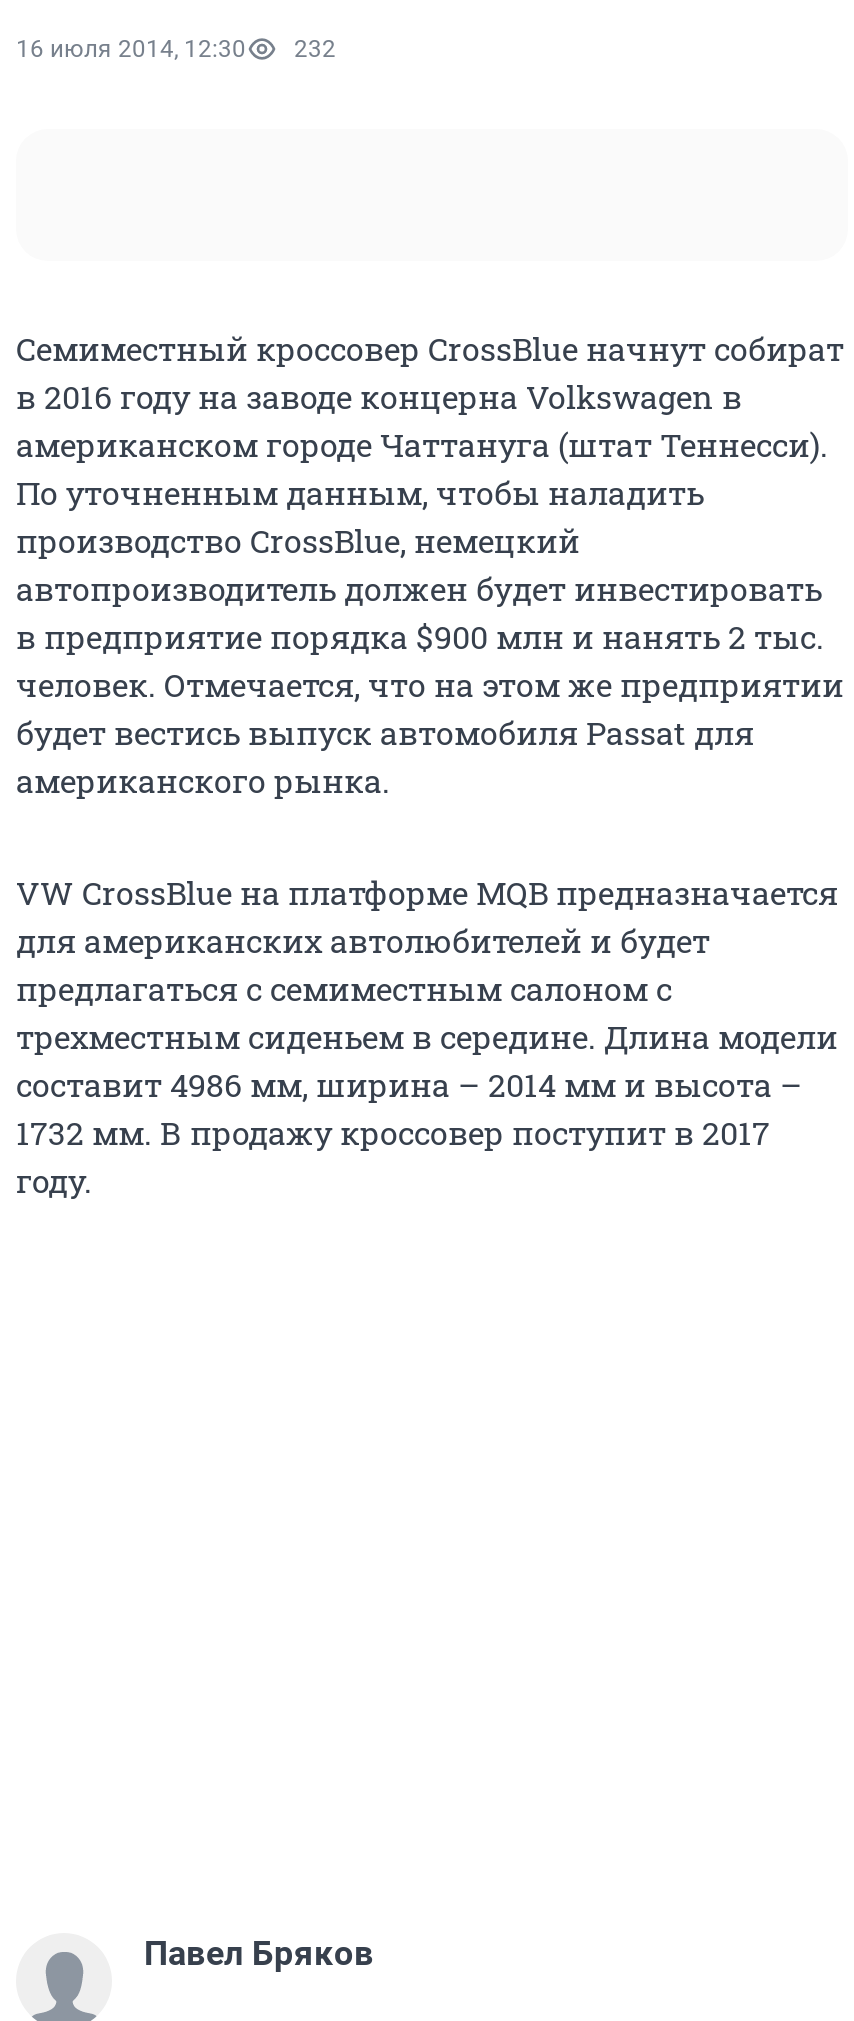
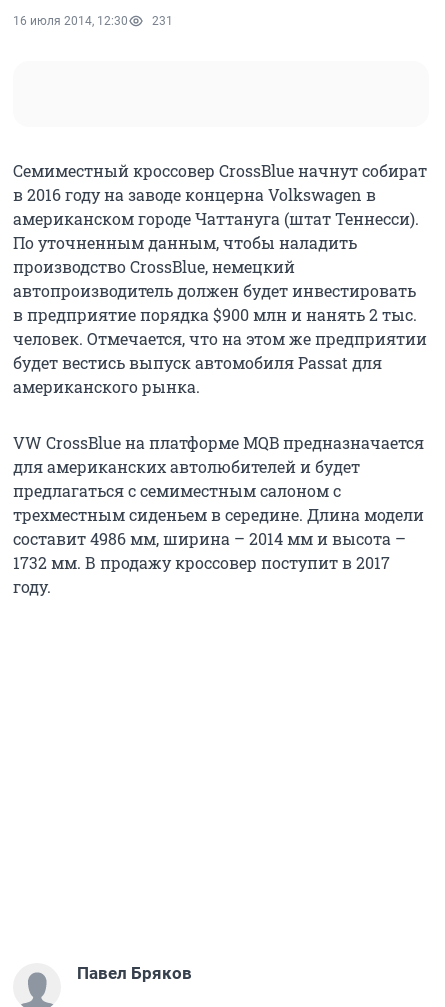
- 16 июля 2014, 12:30 232
+ 16 июля 2014, 12:30 231
